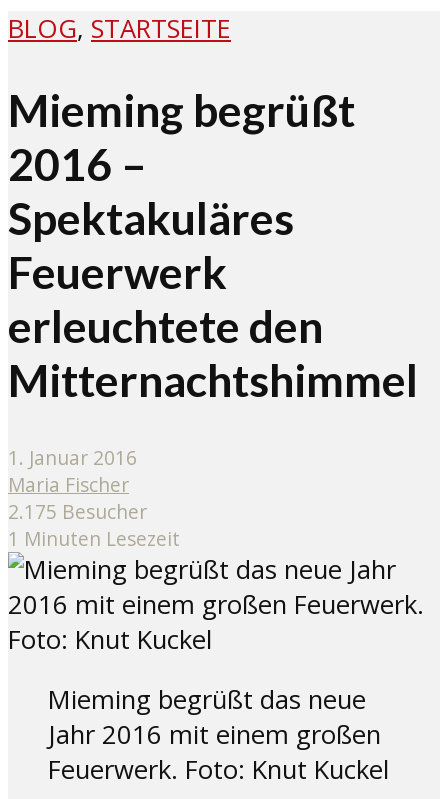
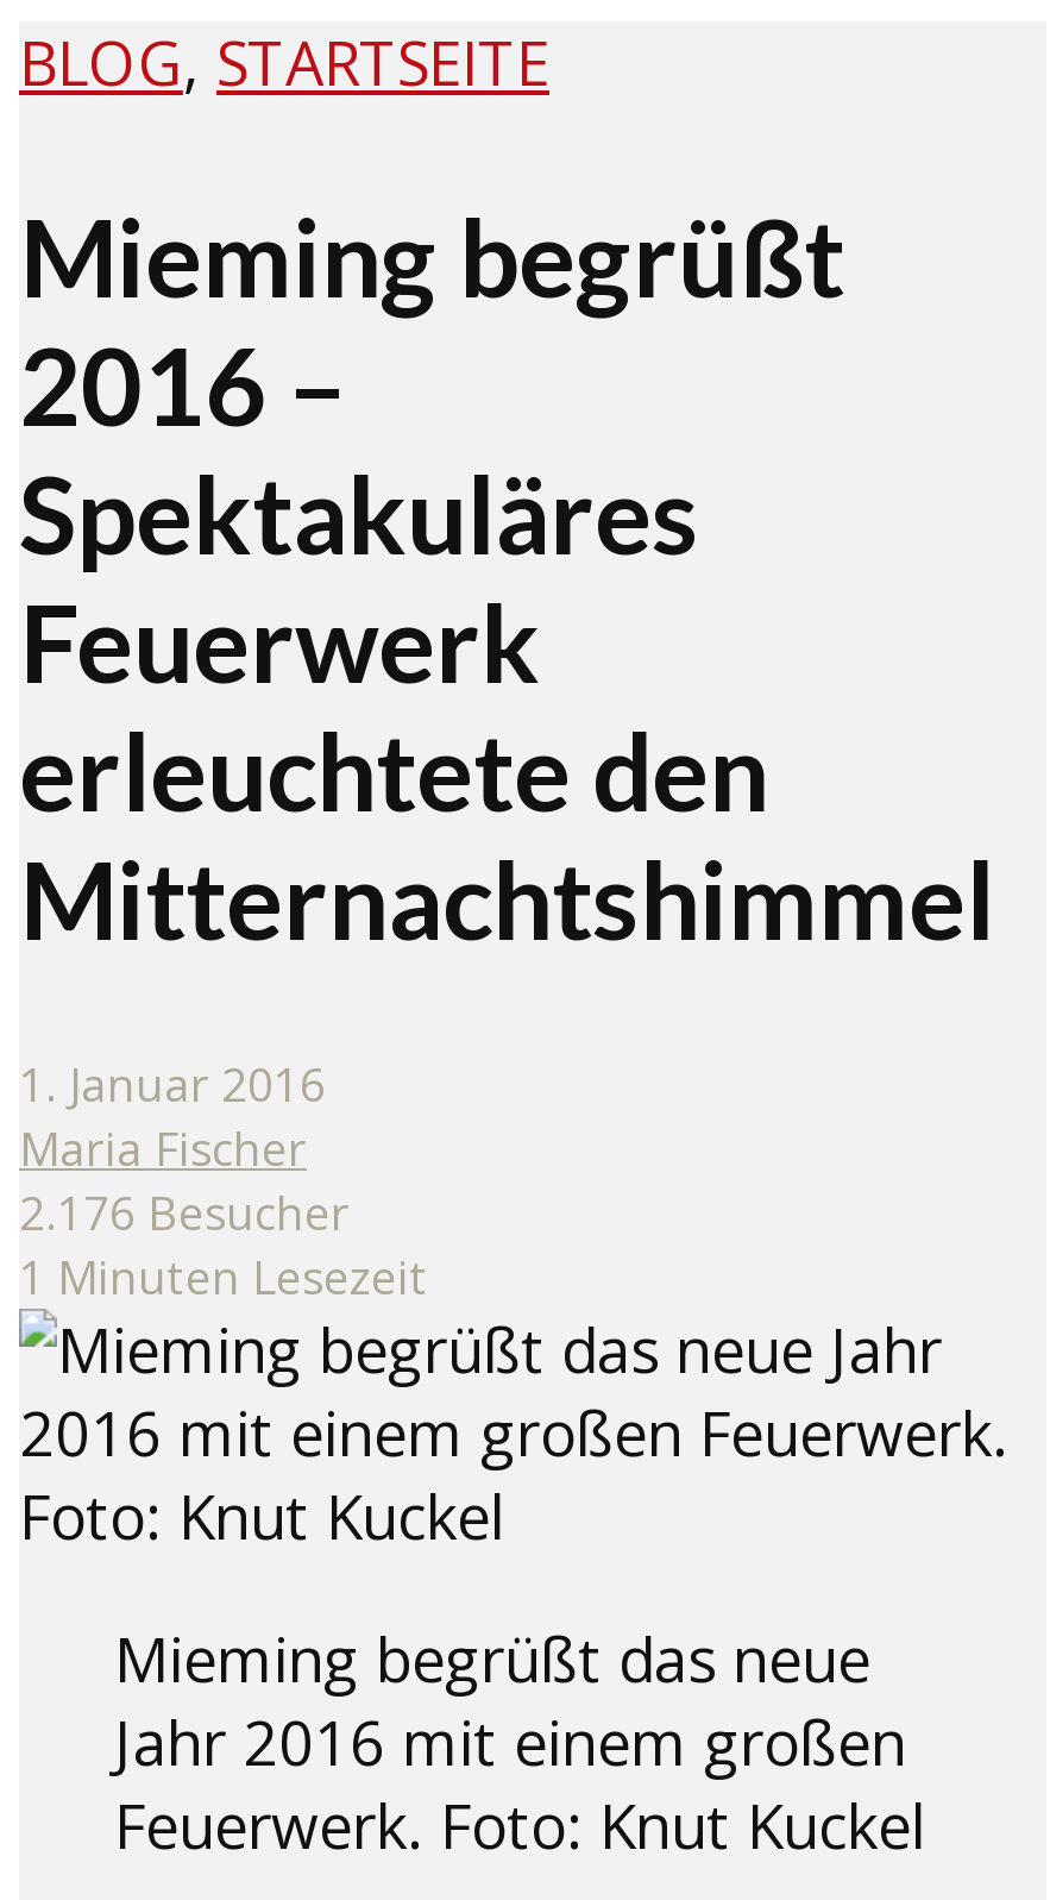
- 2.175 Besucher
+ 2.176 Besucher
